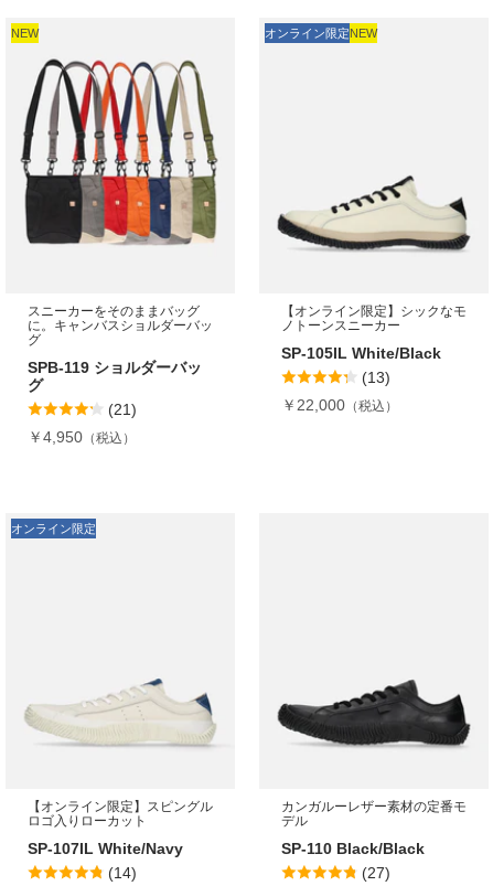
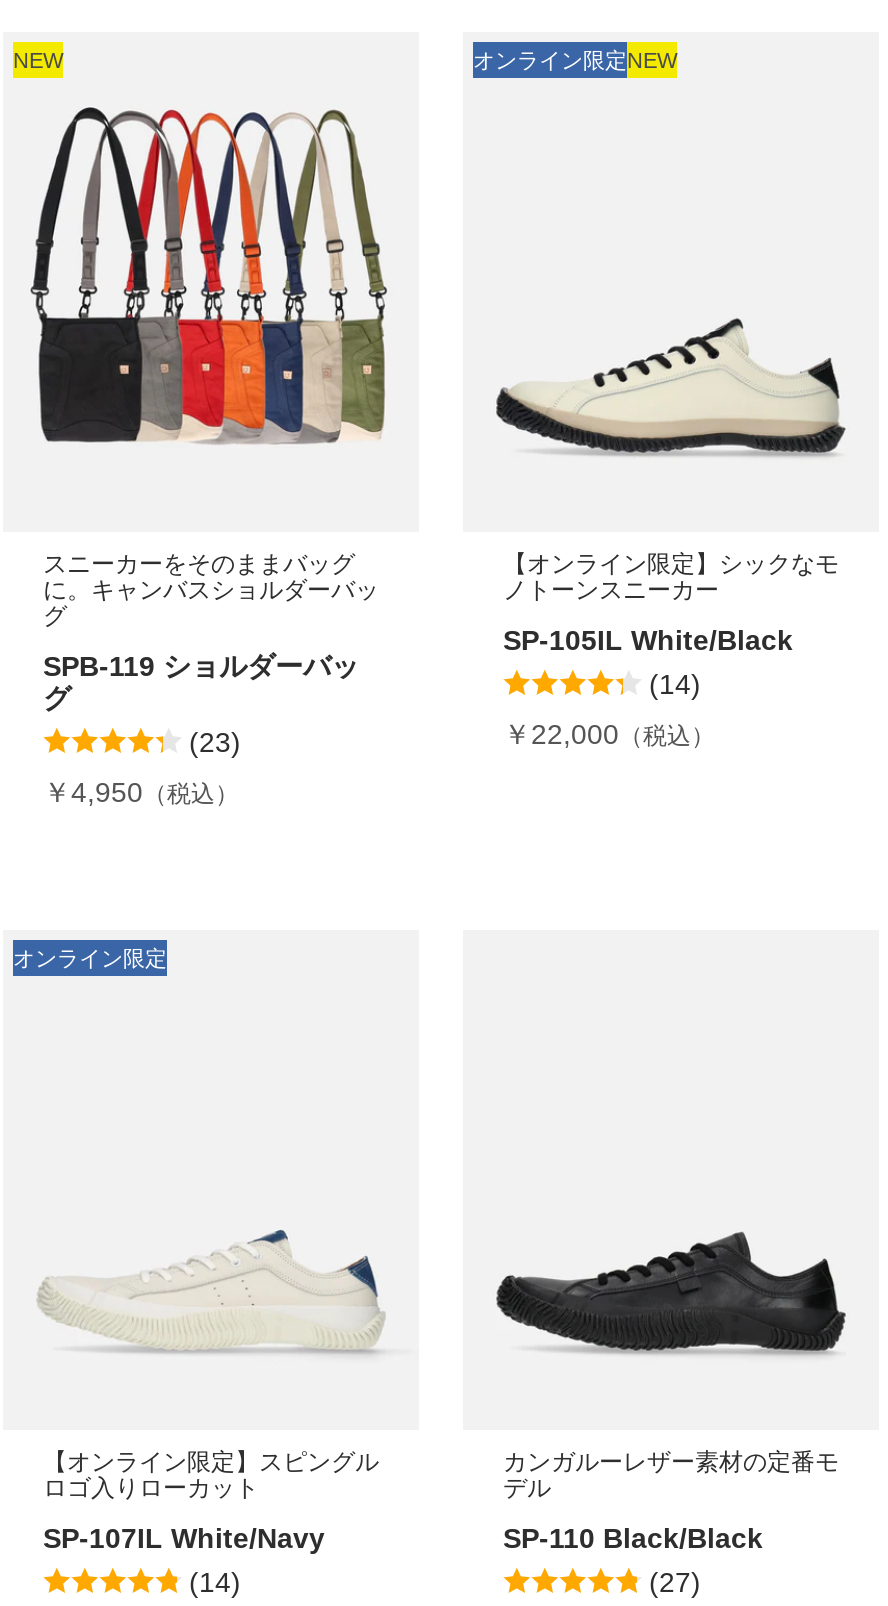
- (13)
+ (14)

- (21)
+ (23)
